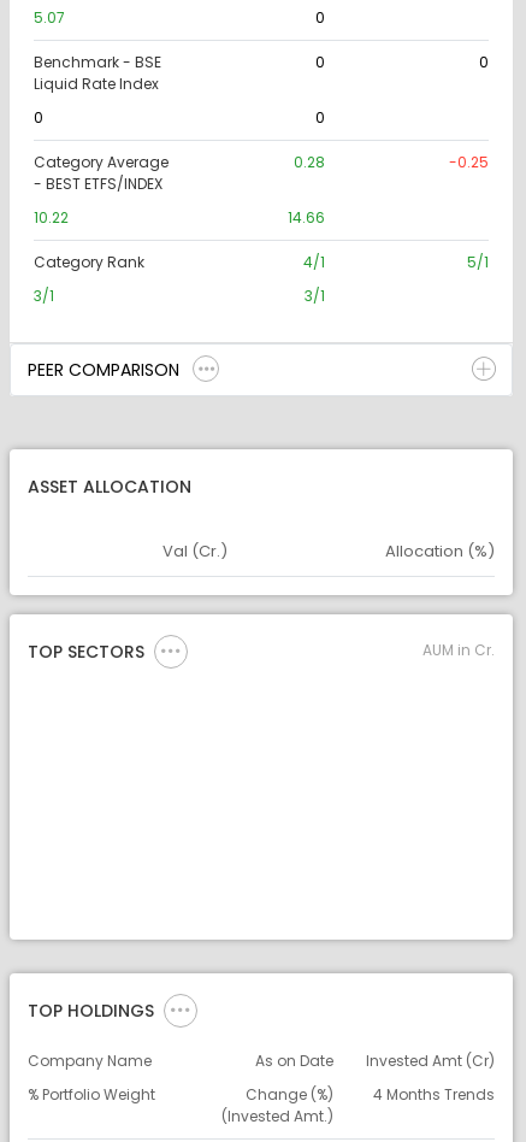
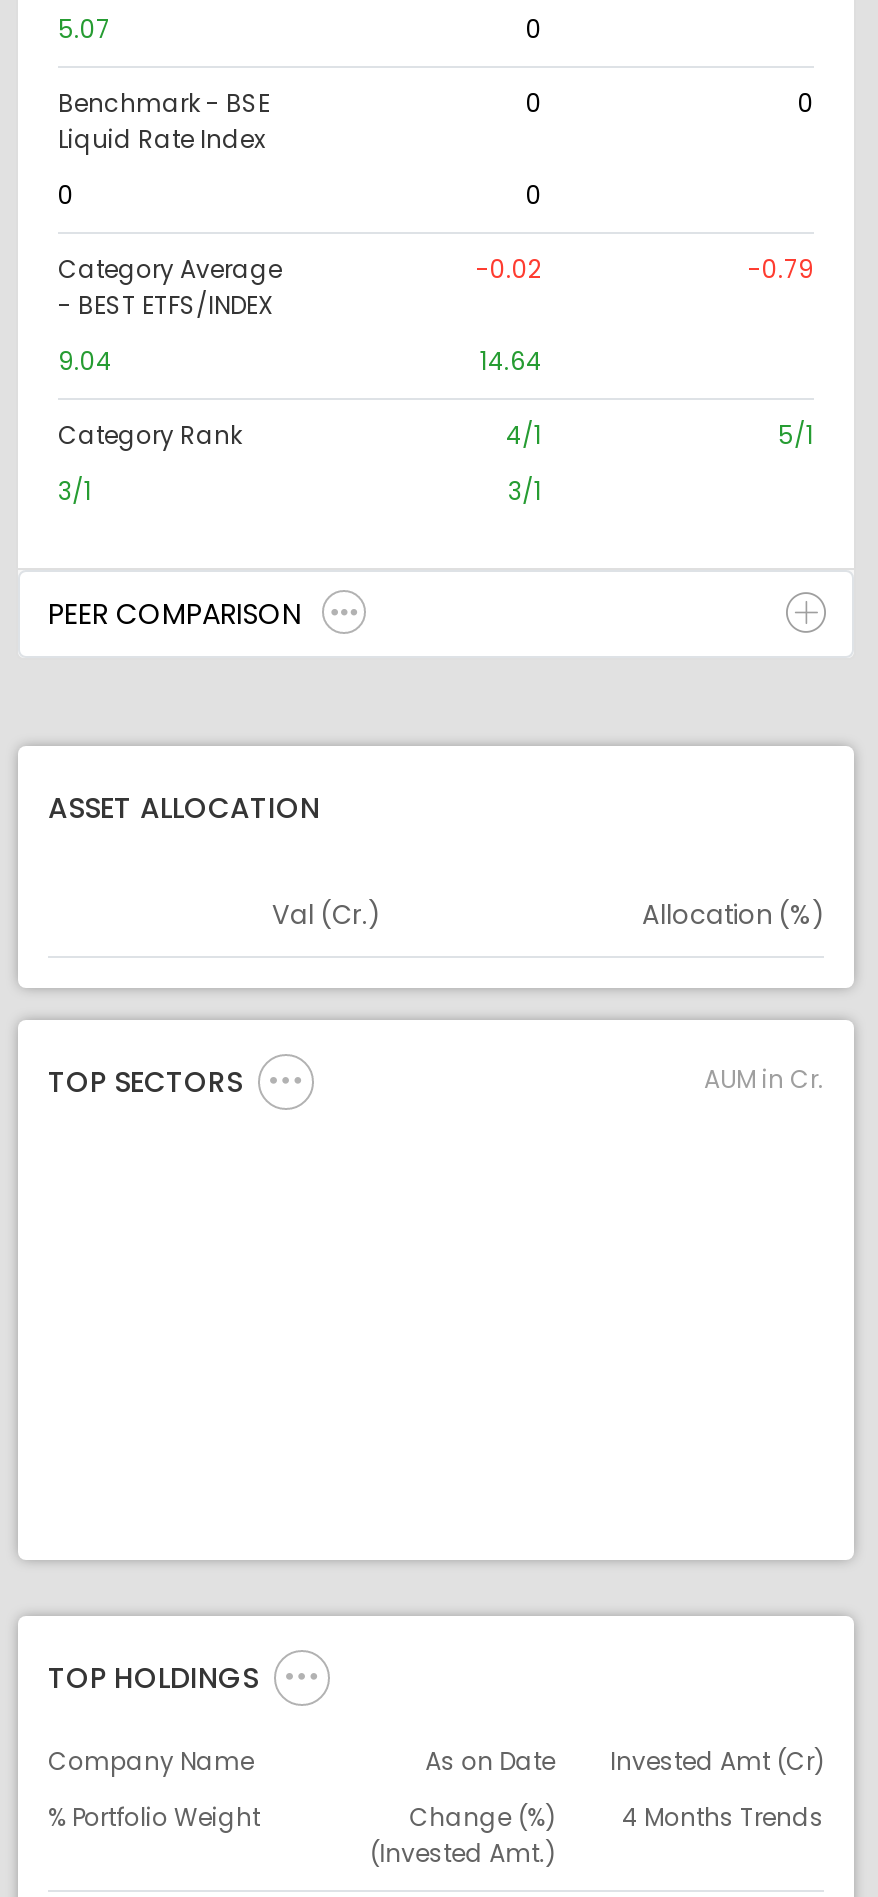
- 0.28
+ -0.02

- -0.25
+ -0.79

- 10.22
+ 9.04

- 14.66
+ 14.64
